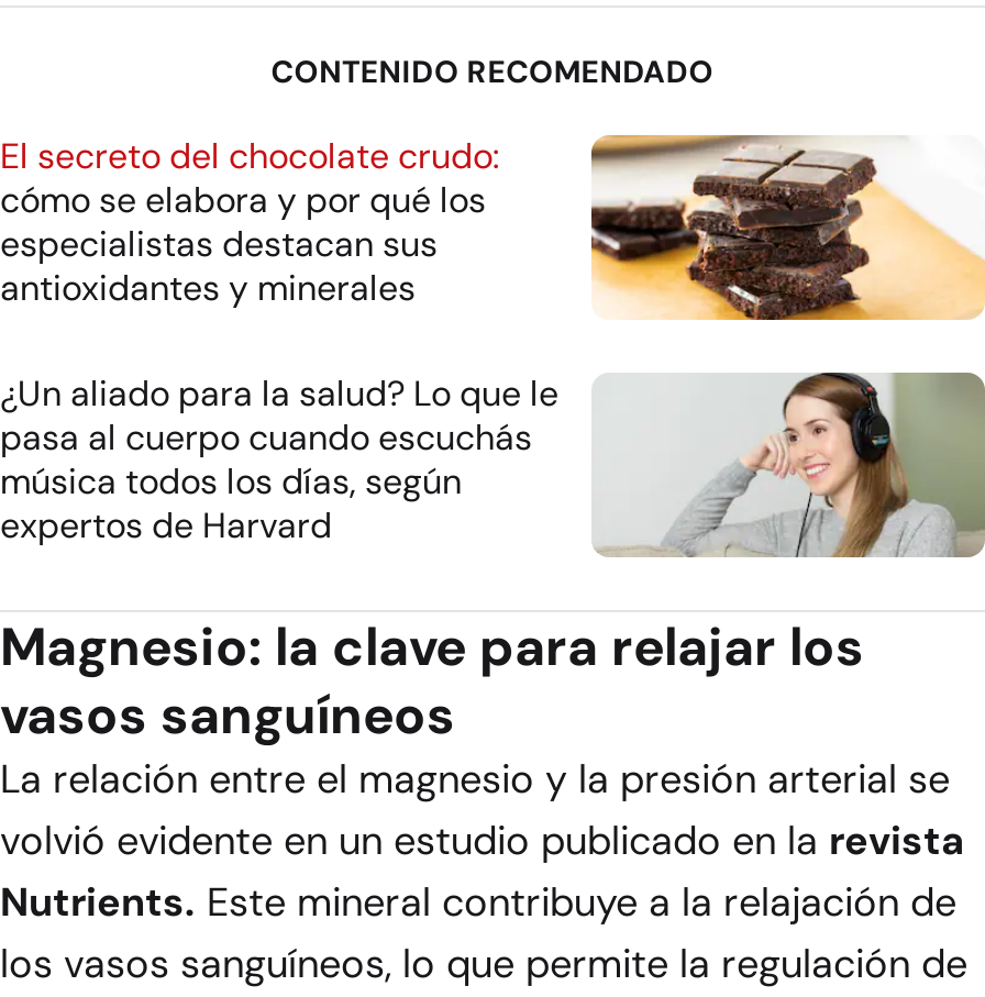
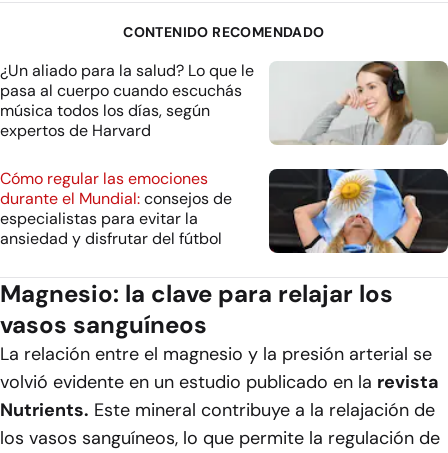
- El secreto del chocolate crudo:
- cómo se elabora y por qué los
- especialistas destacan sus
- antioxidantes y minerales

- [image]

moved up: ¿Un aliado para la salud? Lo que le | pasa al cuerpo cuando escuchás | música todos los días, según | expertos de Harvard

+ [image]
+ Cómo regular las emociones
+ durante el Mundial: consejos de
+ especialistas para evitar la
+ ansiedad y disfrutar del fútbol
